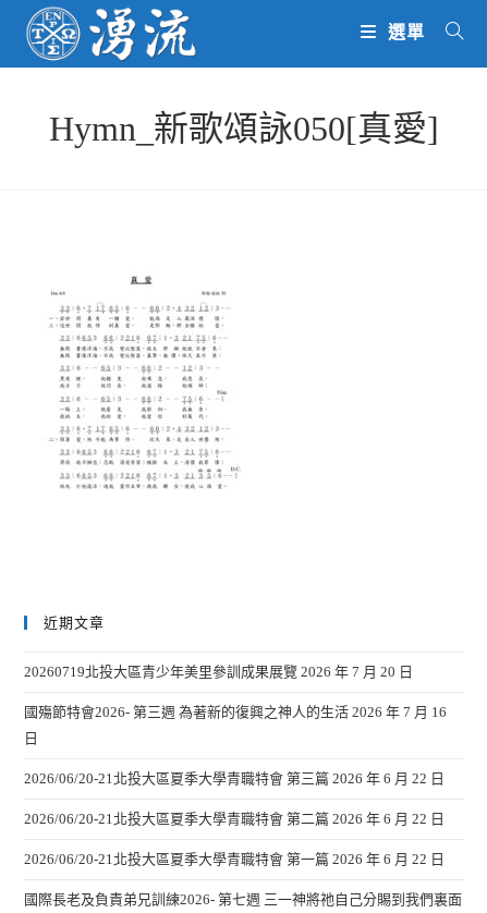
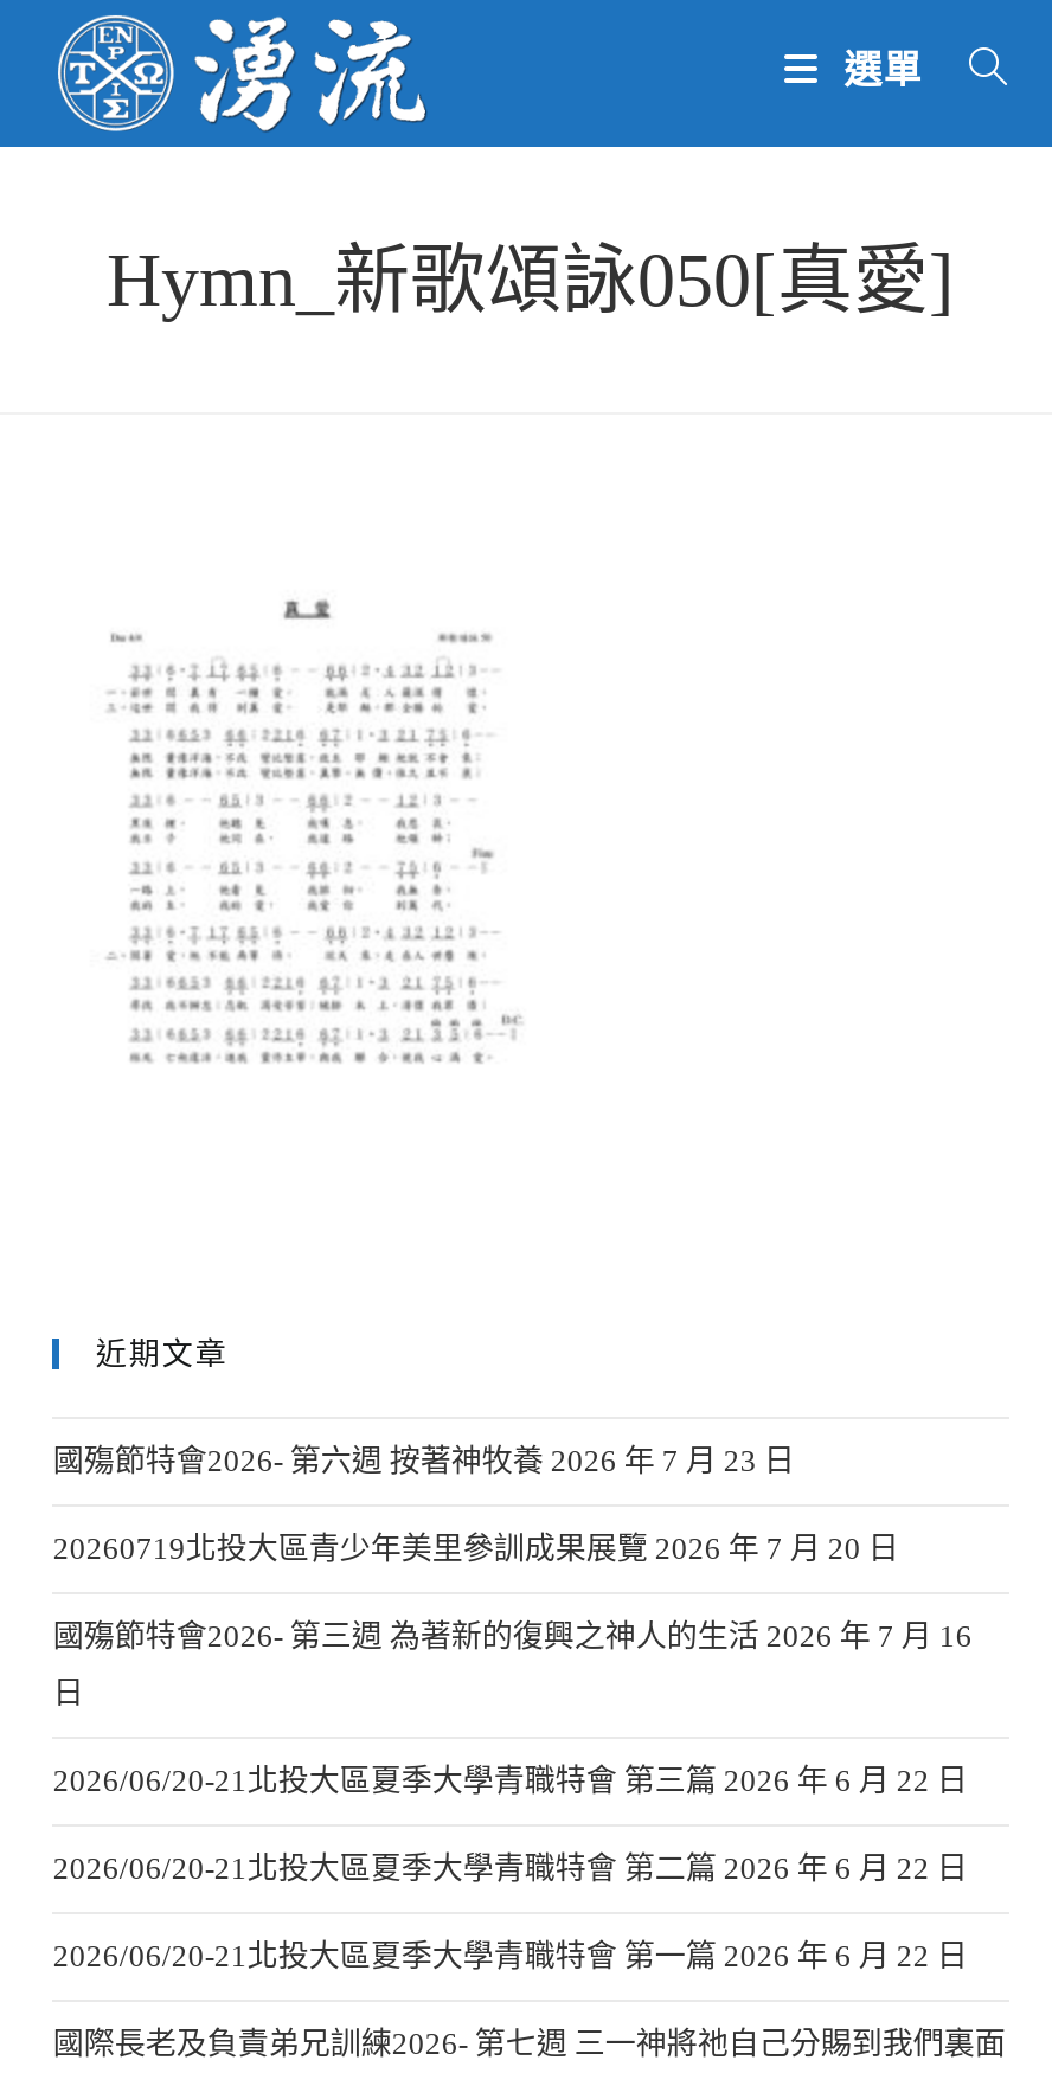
+ 國殤節特會2026- 第六週 按著神牧養 2026 年 7 月 23 日
